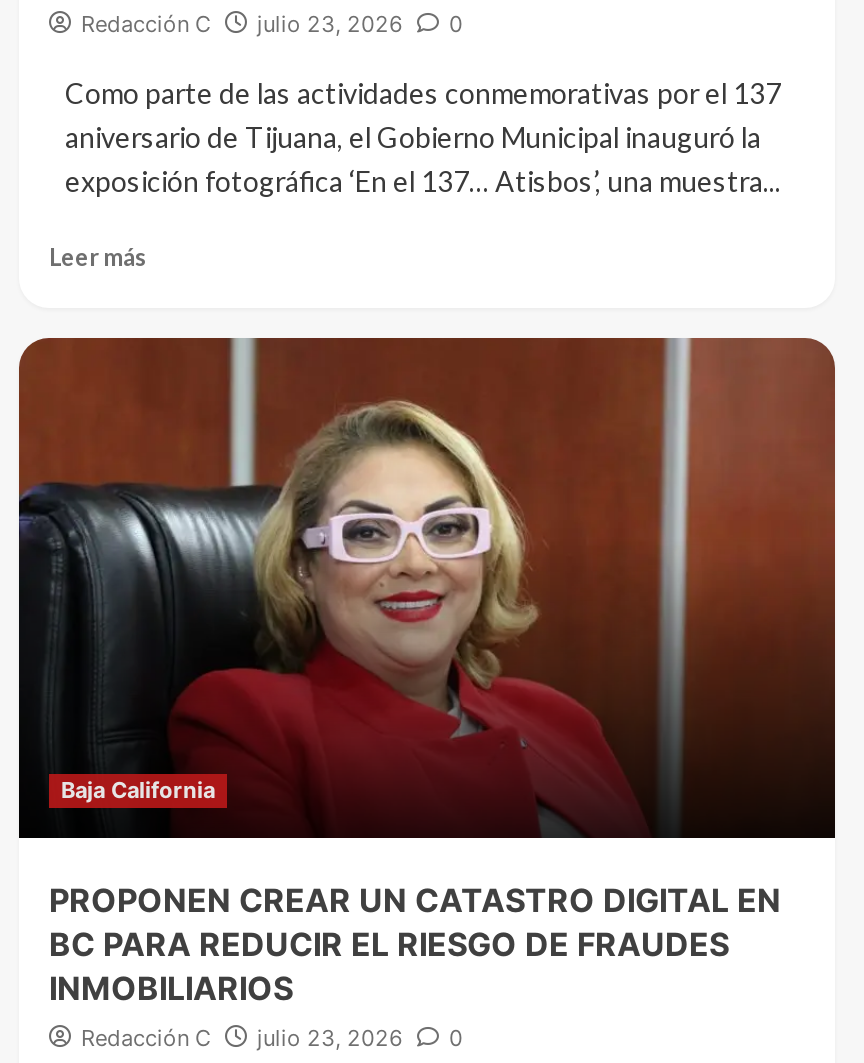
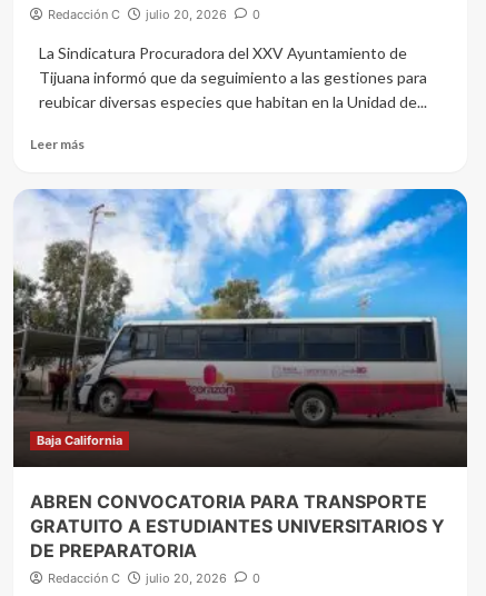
- Redacción C julio 23, 2026 0
+ Redacción C julio 20, 2026 0

- Como parte de las actividades conmemorativas por el 137
- aniversario de Tijuana, el Gobierno Municipal inauguró la
- exposición fotográfica ‘En el 137… Atisbos’, una muestra...
+ La Sindicatura Procuradora del XXV Ayuntamiento de
+ Tijuana informó que da seguimiento a las gestiones para
+ reubicar diversas especies que habitan en la Unidad de...

- [image]
- PROPONEN CREAR UN CATASTRO DIGITAL EN
- BC PARA REDUCIR EL RIESGO DE FRAUDES
- INMOBILIARIOS
+ [image]
+ ABREN CONVOCATORIA PARA TRANSPORTE
+ GRATUITO A ESTUDIANTES UNIVERSITARIOS Y
+ DE PREPARATORIA

- Redacción C julio 23, 2026 0
+ Redacción C julio 20, 2026 0
